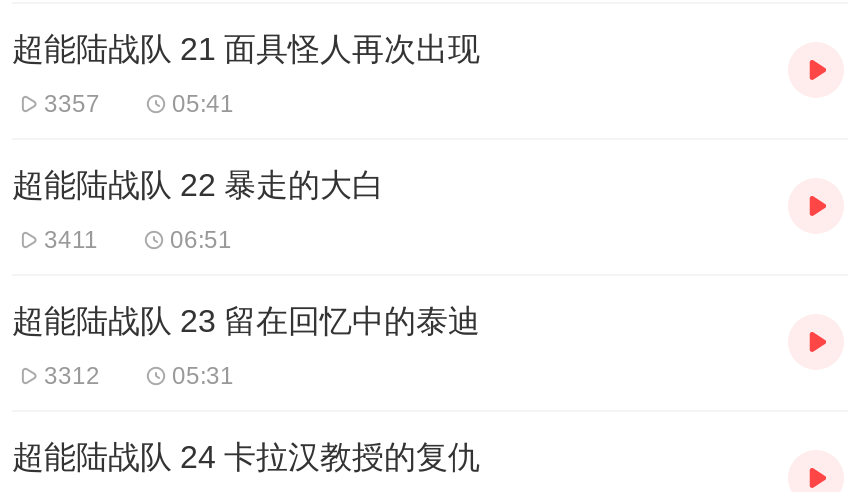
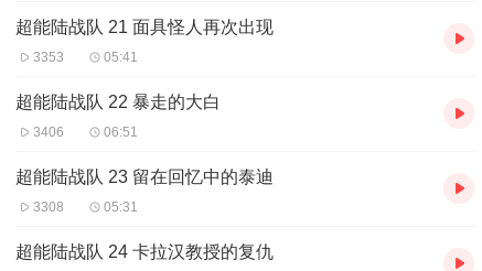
- 3357
+ 3353

- 3411
+ 3406

- 3312
+ 3308
